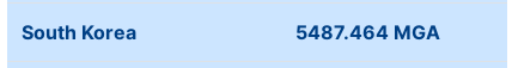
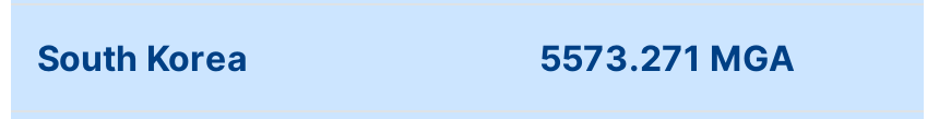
- 5487.464 MGA
+ 5573.271 MGA
